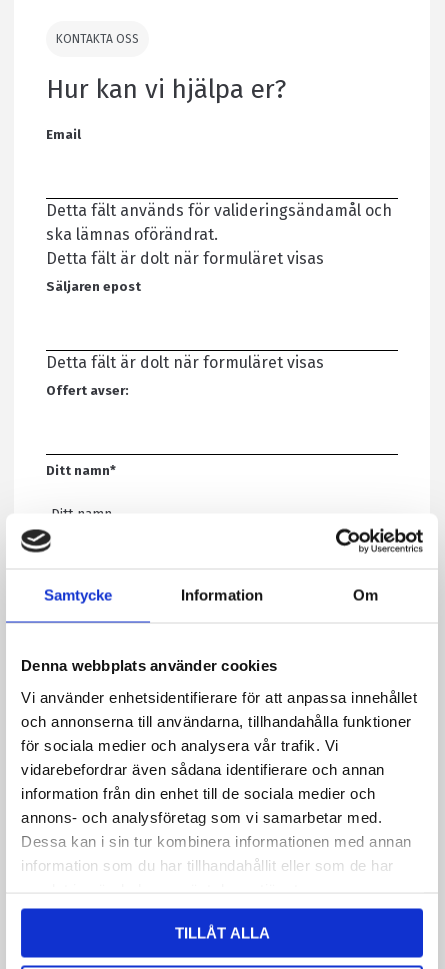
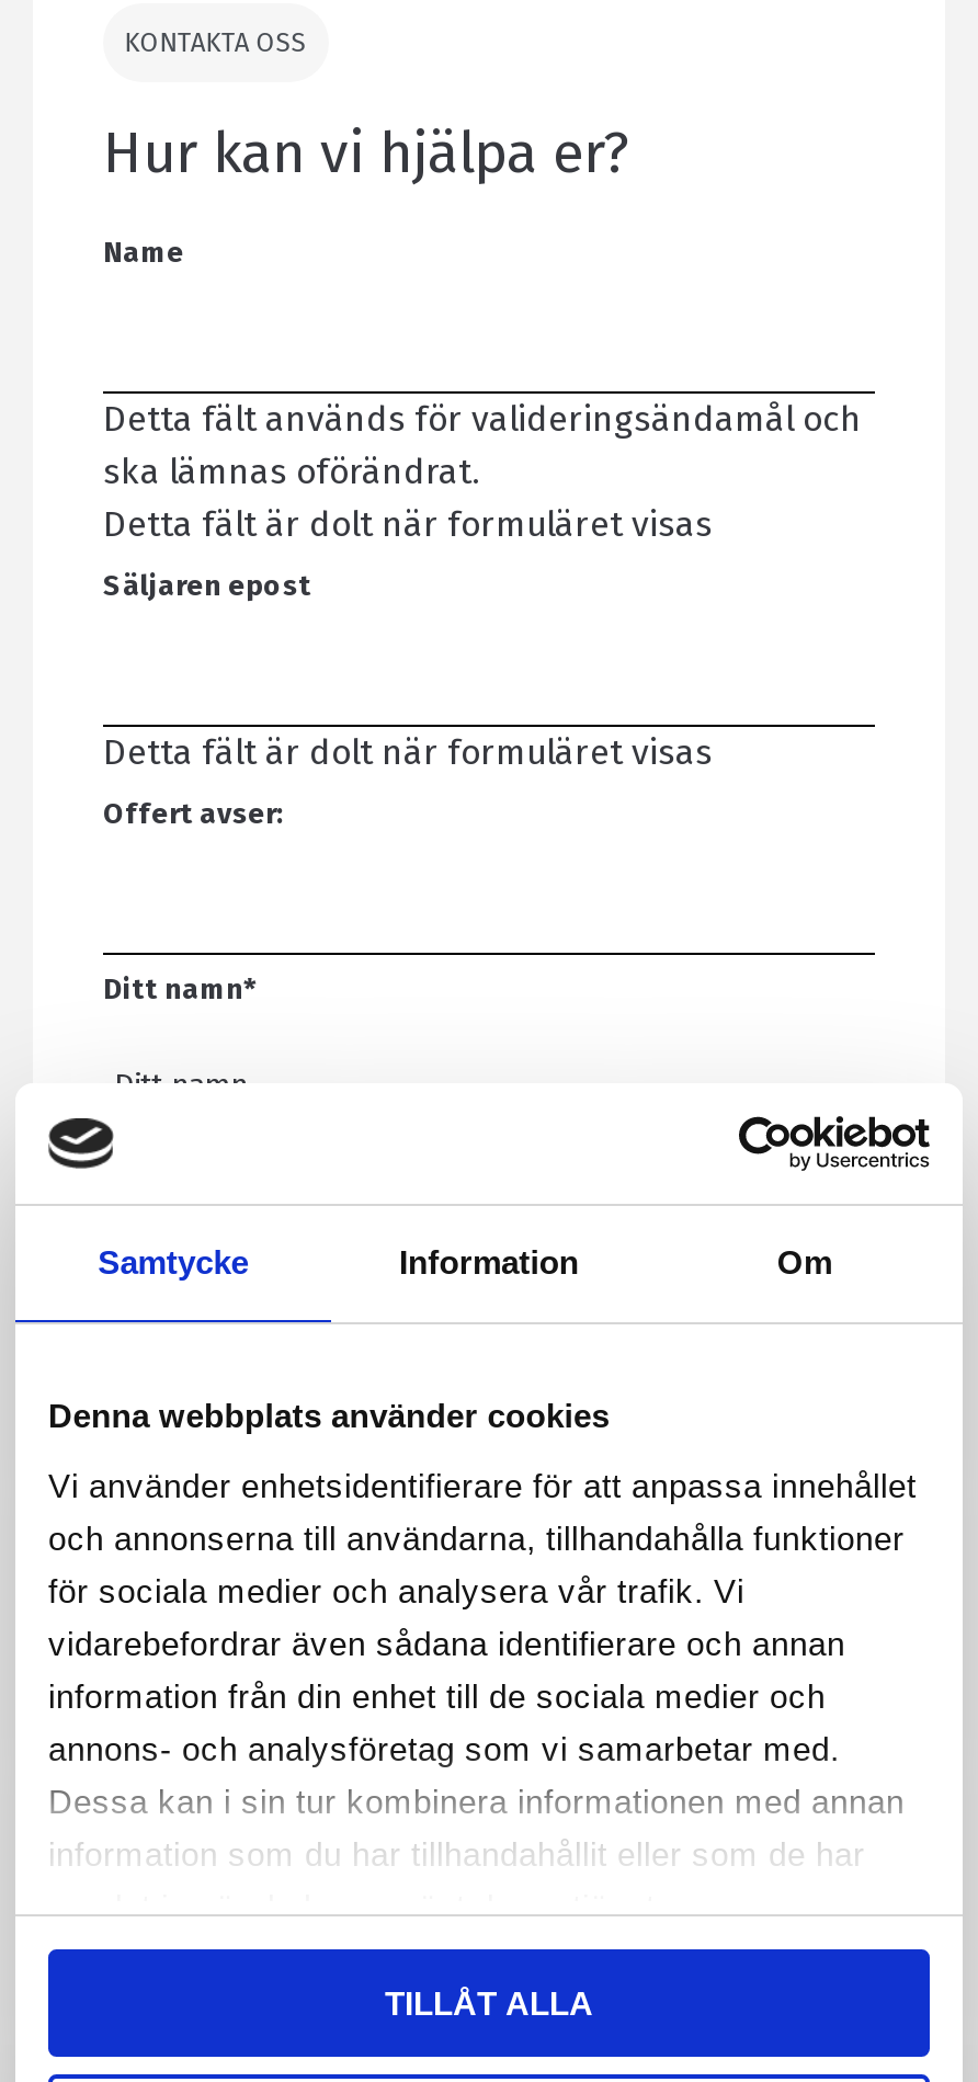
- Email
+ Name
